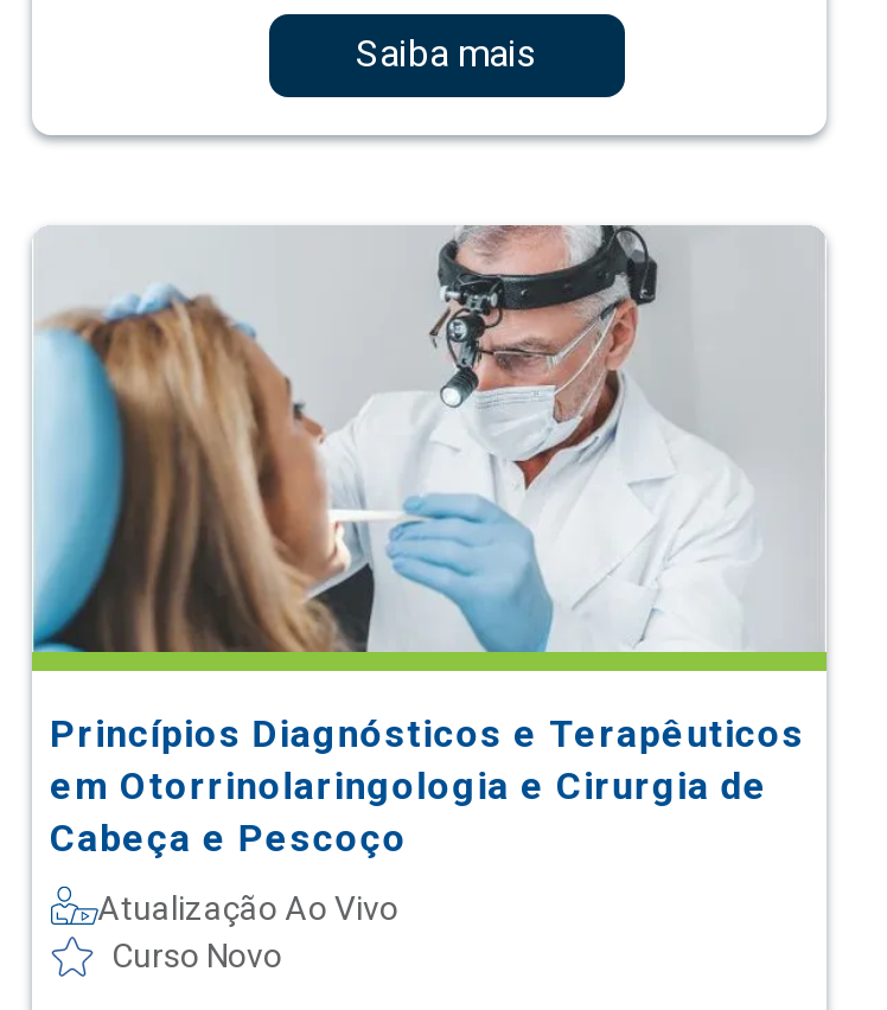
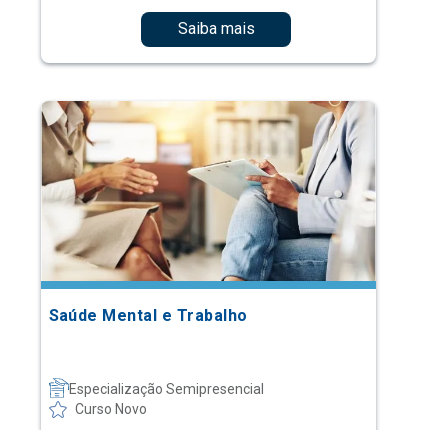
- [image]
- Princípios Diagnósticos e Terapêuticos
- em Otorrinolaringologia e Cirurgia de
- Cabeça e Pescoço
+ [image]
+ Saúde Mental e Trabalho

- Atualização Ao Vivo
+ Especialização Semipresencial
